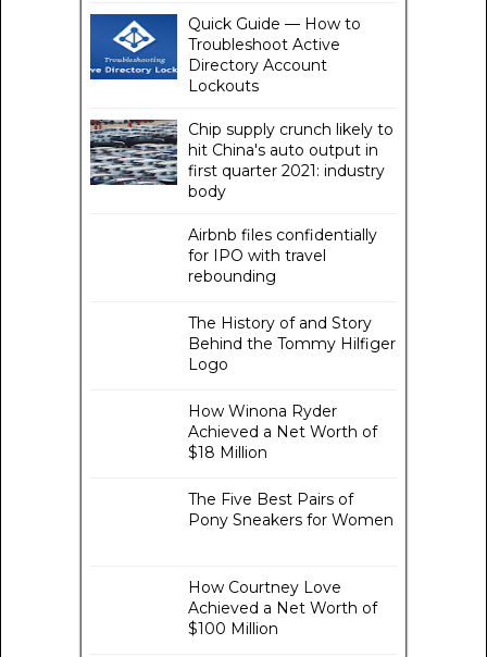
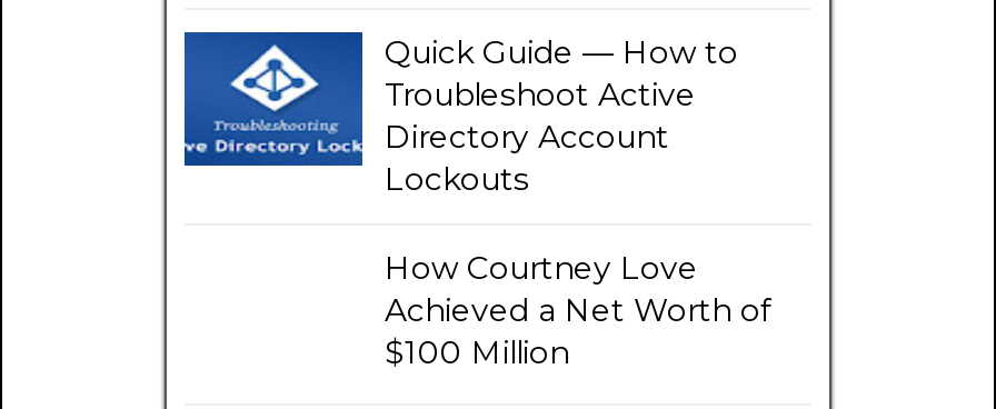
- [image]
- Chip supply crunch likely to
- hit China's auto output in
- first quarter 2021: industry
- body
- Airbnb files confidentially
- for IPO with travel
- rebounding
- The History of and Story
- Behind the Tommy Hilfiger
- Logo
- How Winona Ryder
- Achieved a Net Worth of
- $18 Million
- The Five Best Pairs of
- Pony Sneakers for Women
